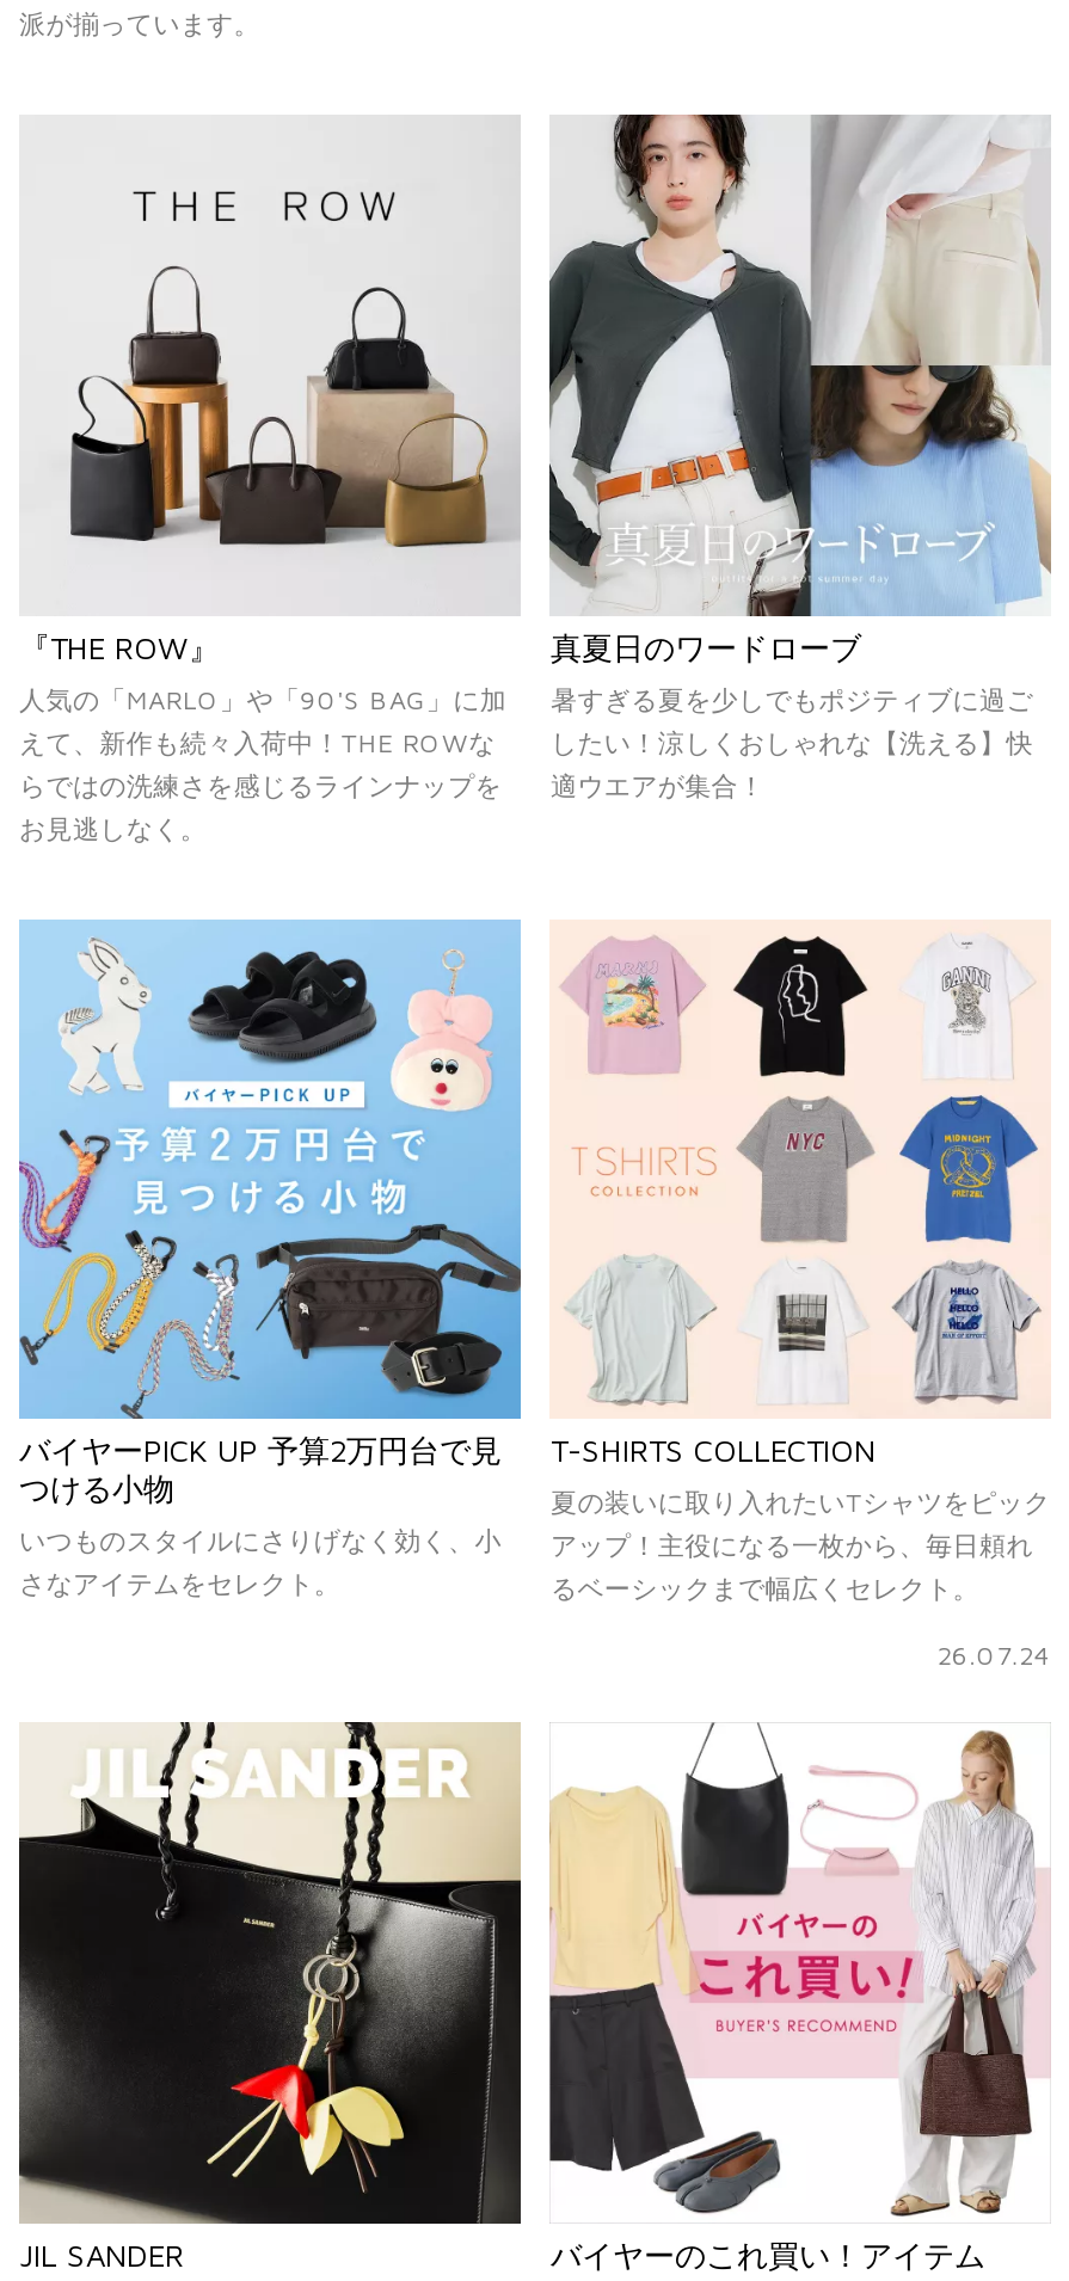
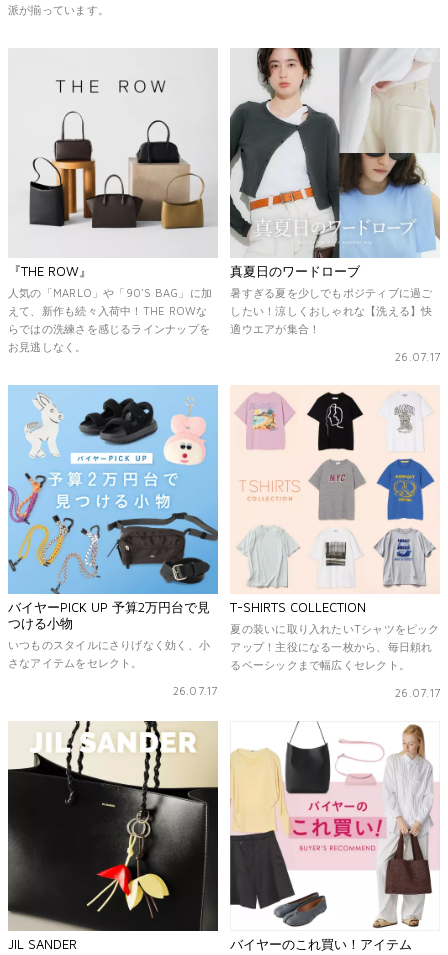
+ 26.07.17

+ 26.07.17

- 26.07.24
+ 26.07.17
